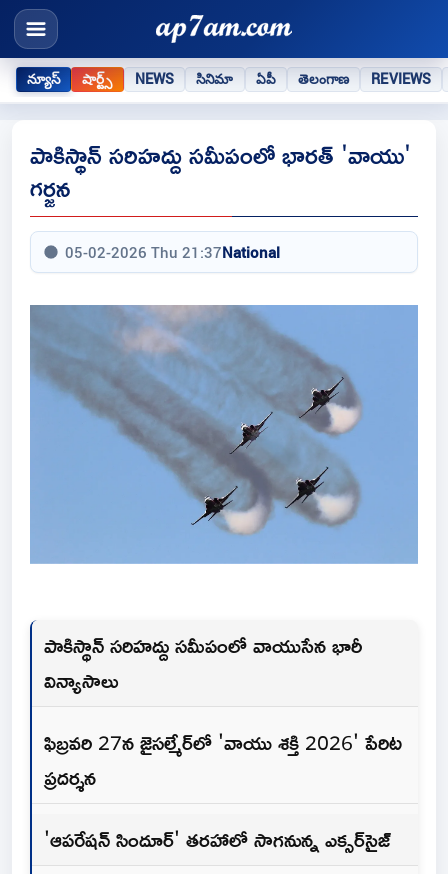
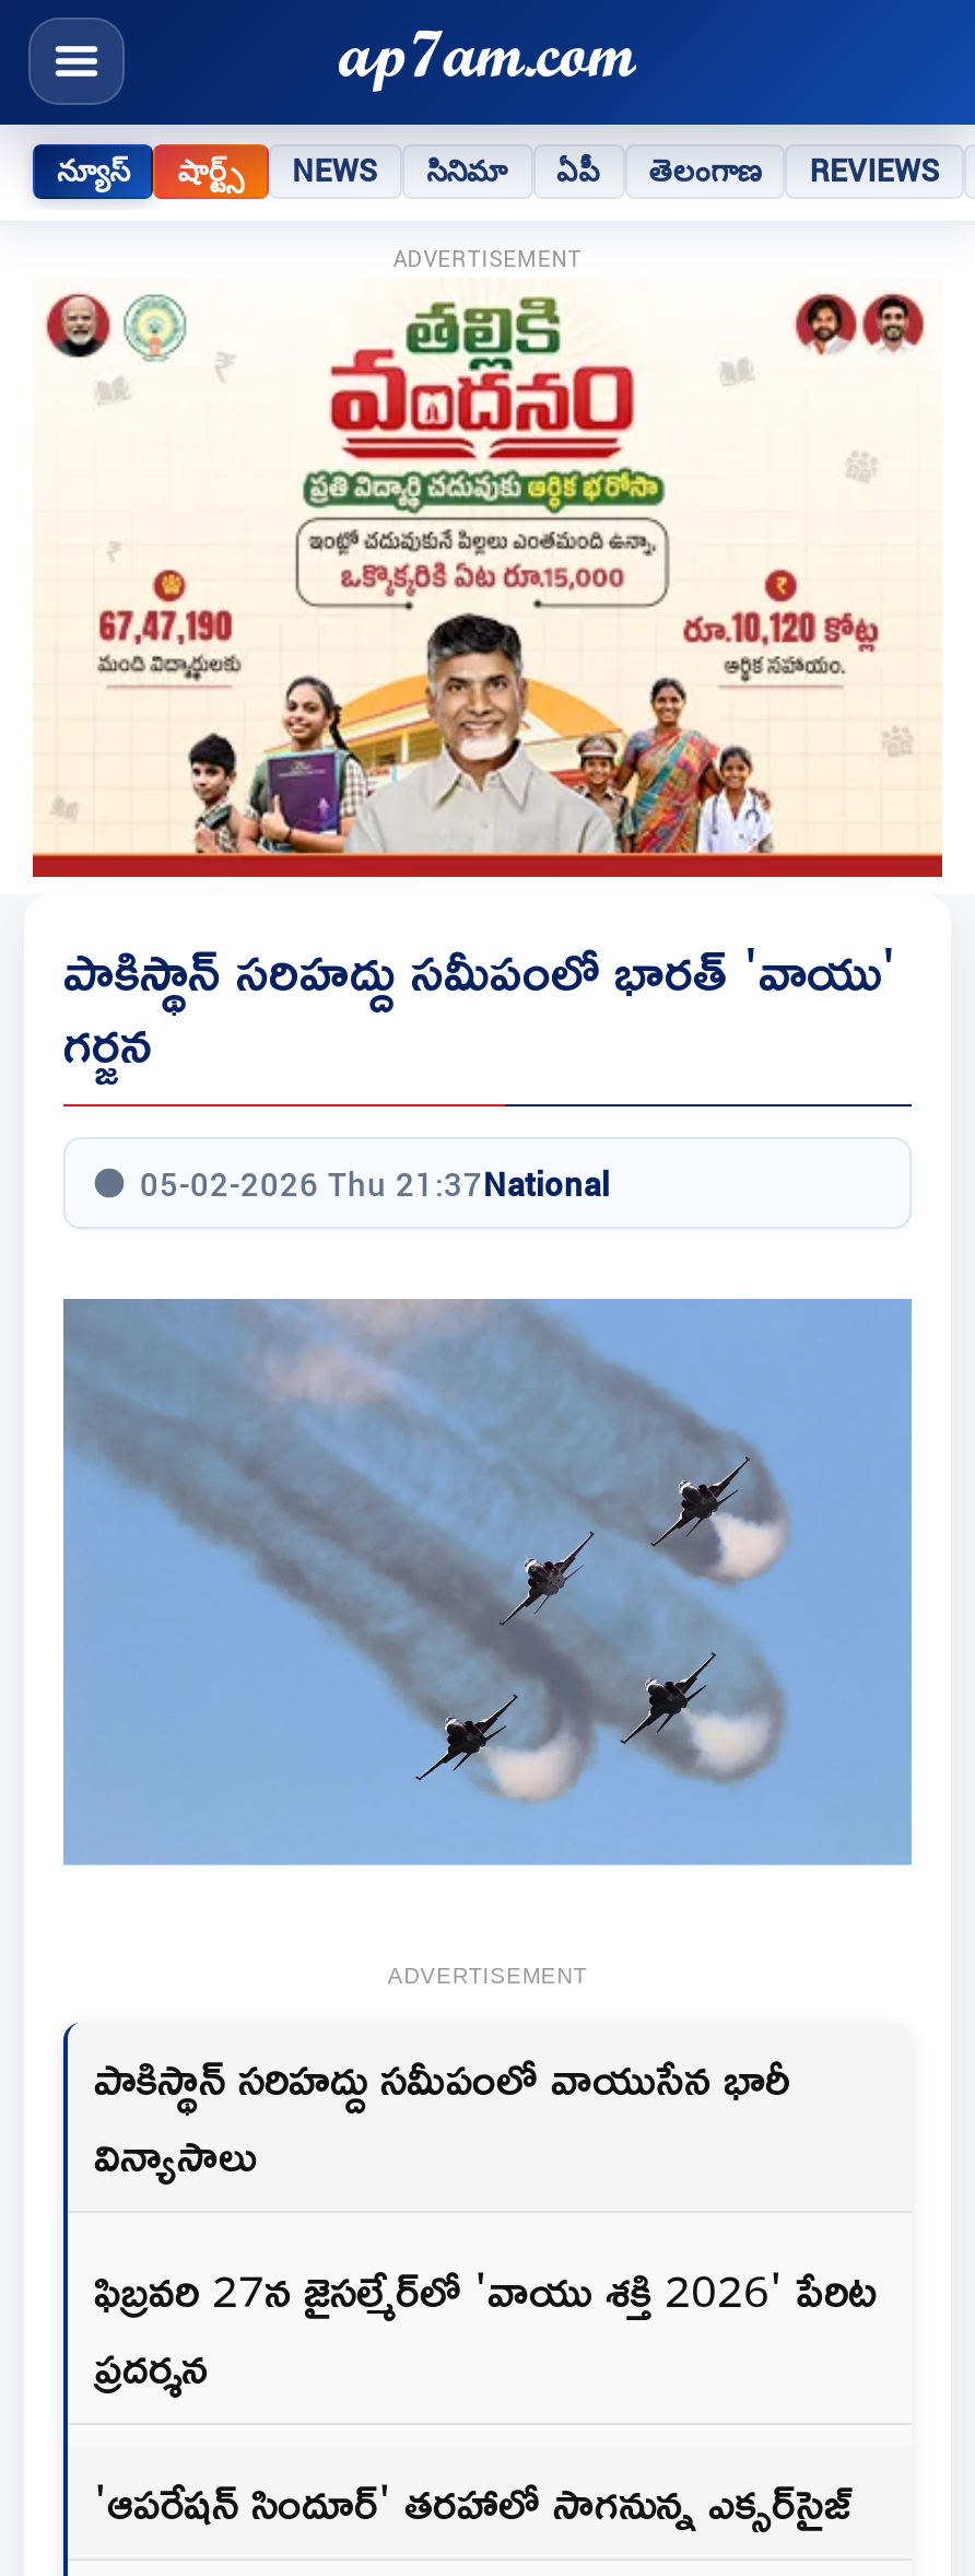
+ [image]

+ ADVERTISEMENT

+ ADVERTISEMENT
